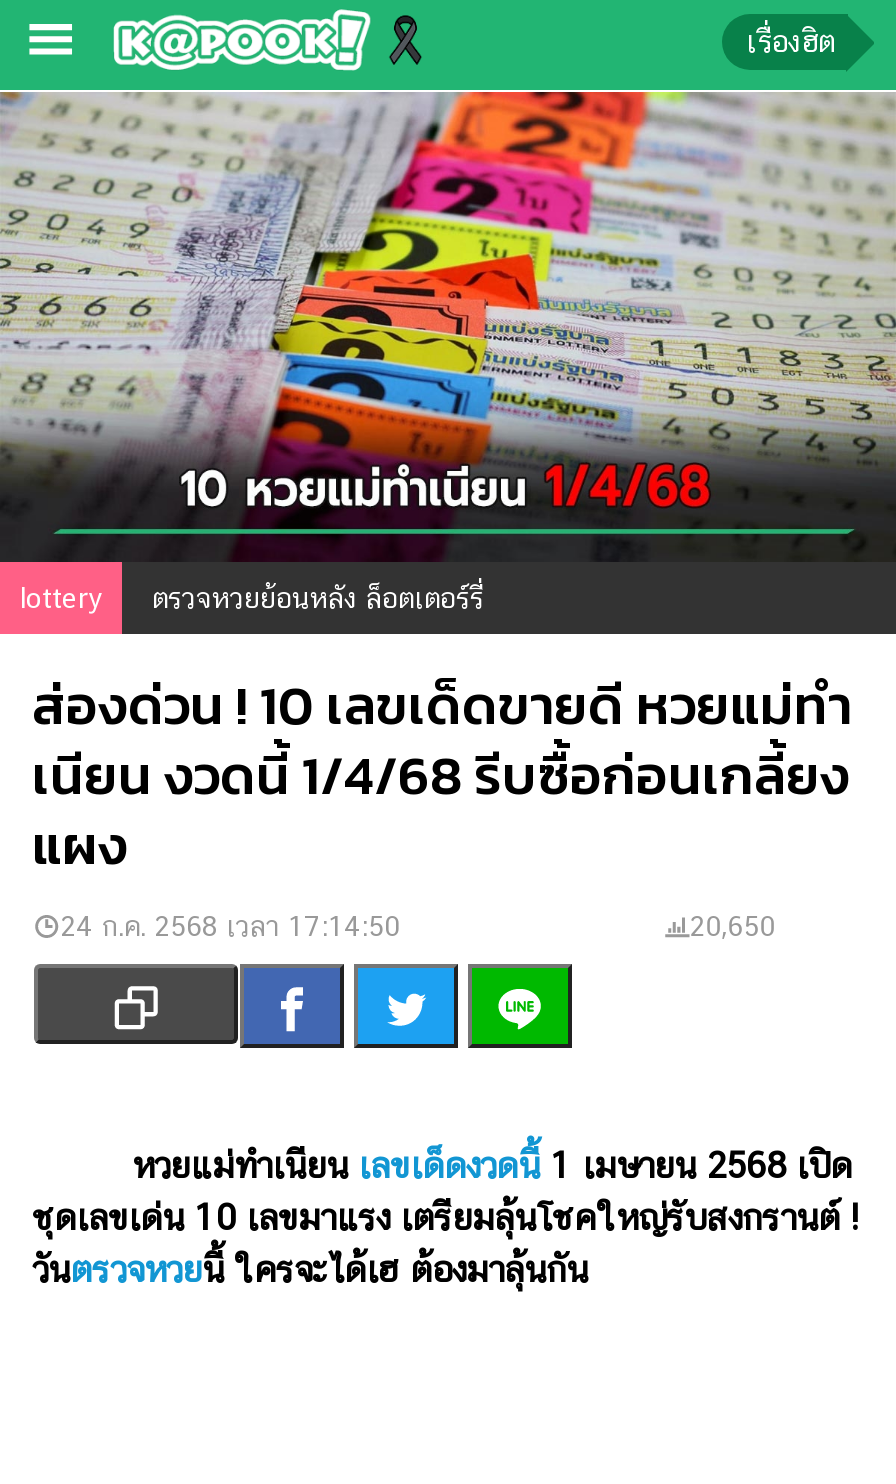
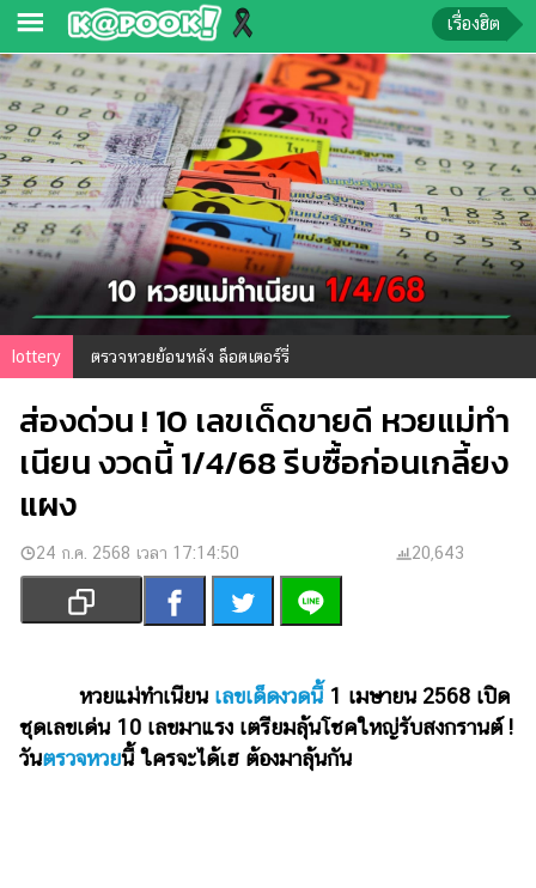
- 20,650
+ 20,643
